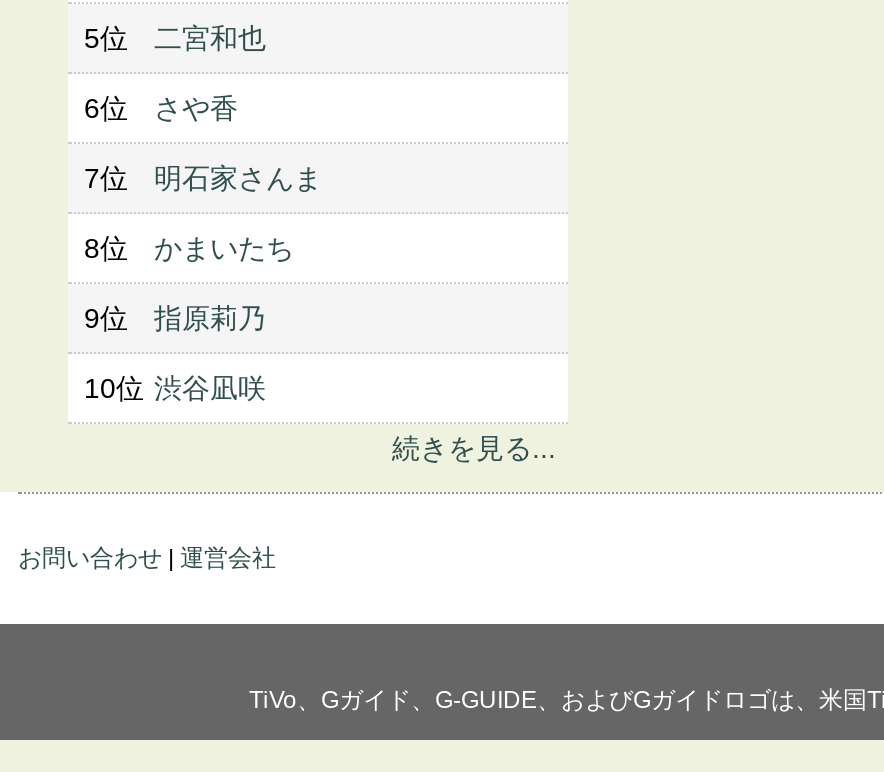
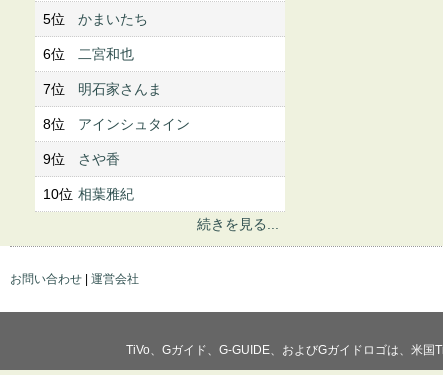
moved down: 二宮和也

moved down: さや香

moved up: かまいたち

+ アインシュタイン

- 指原莉乃

- 10位 渋谷凪咲
+ 10位 相葉雅紀
